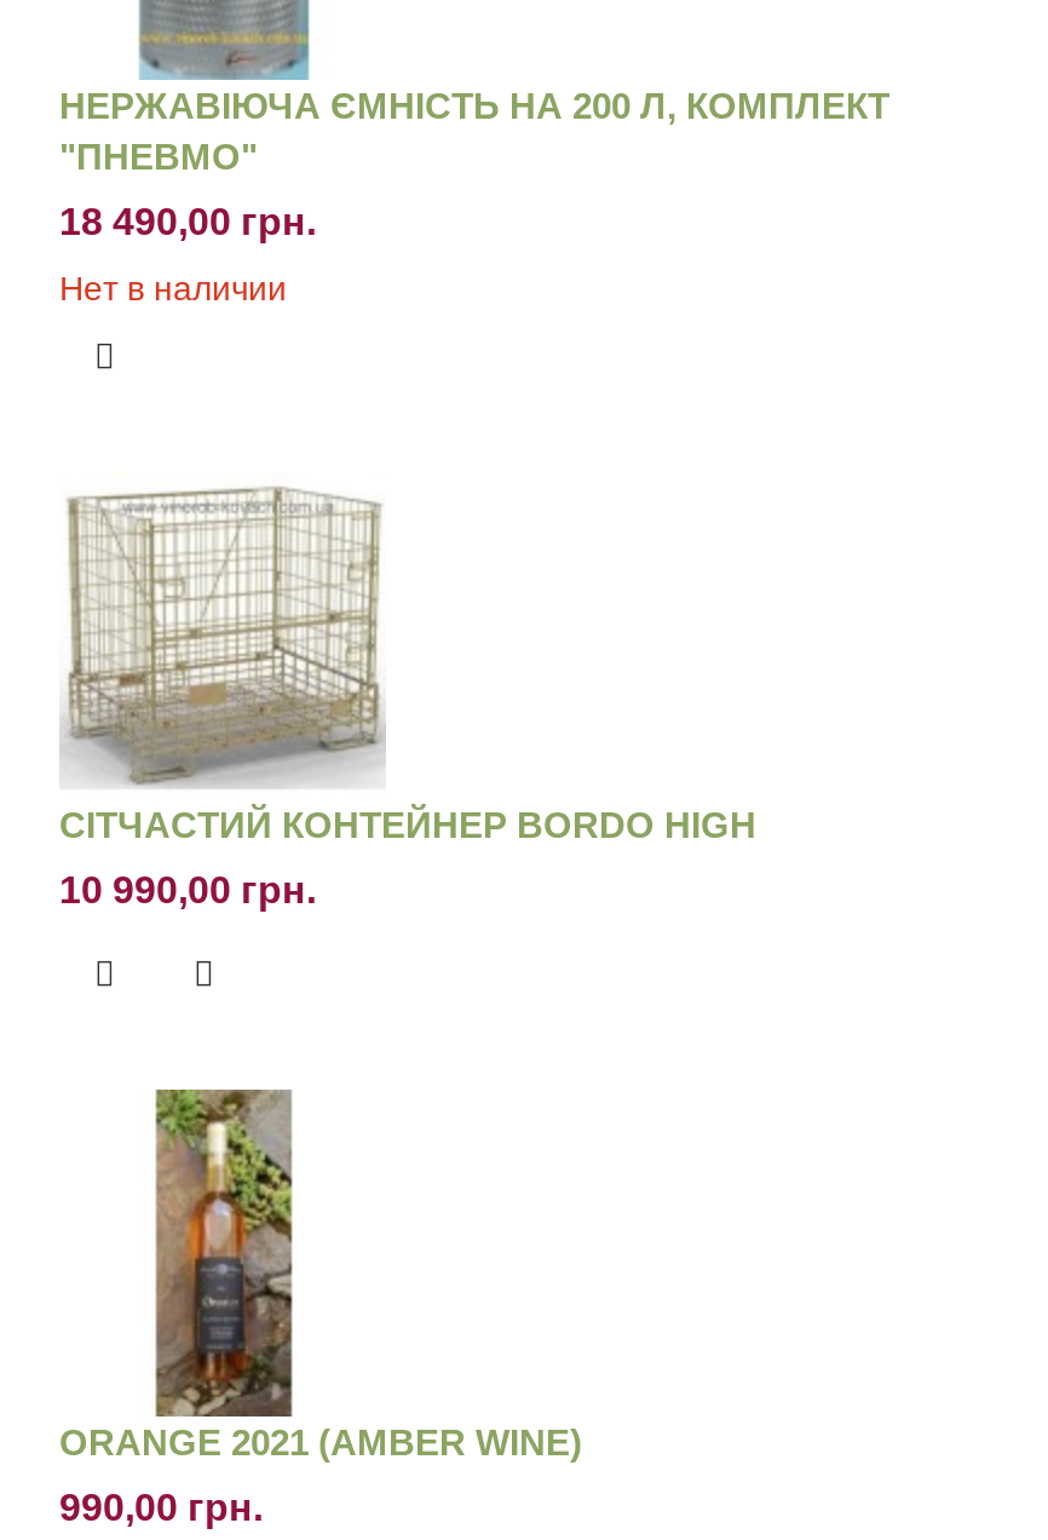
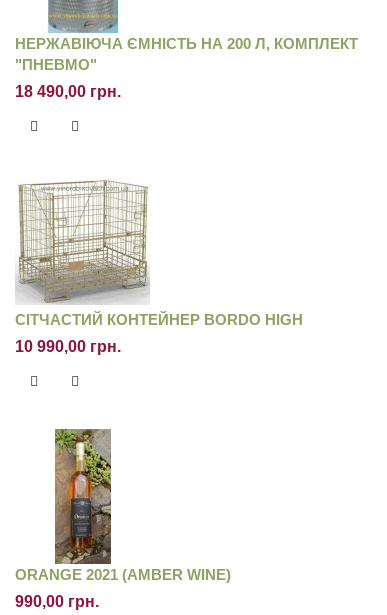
- Нет в наличии
